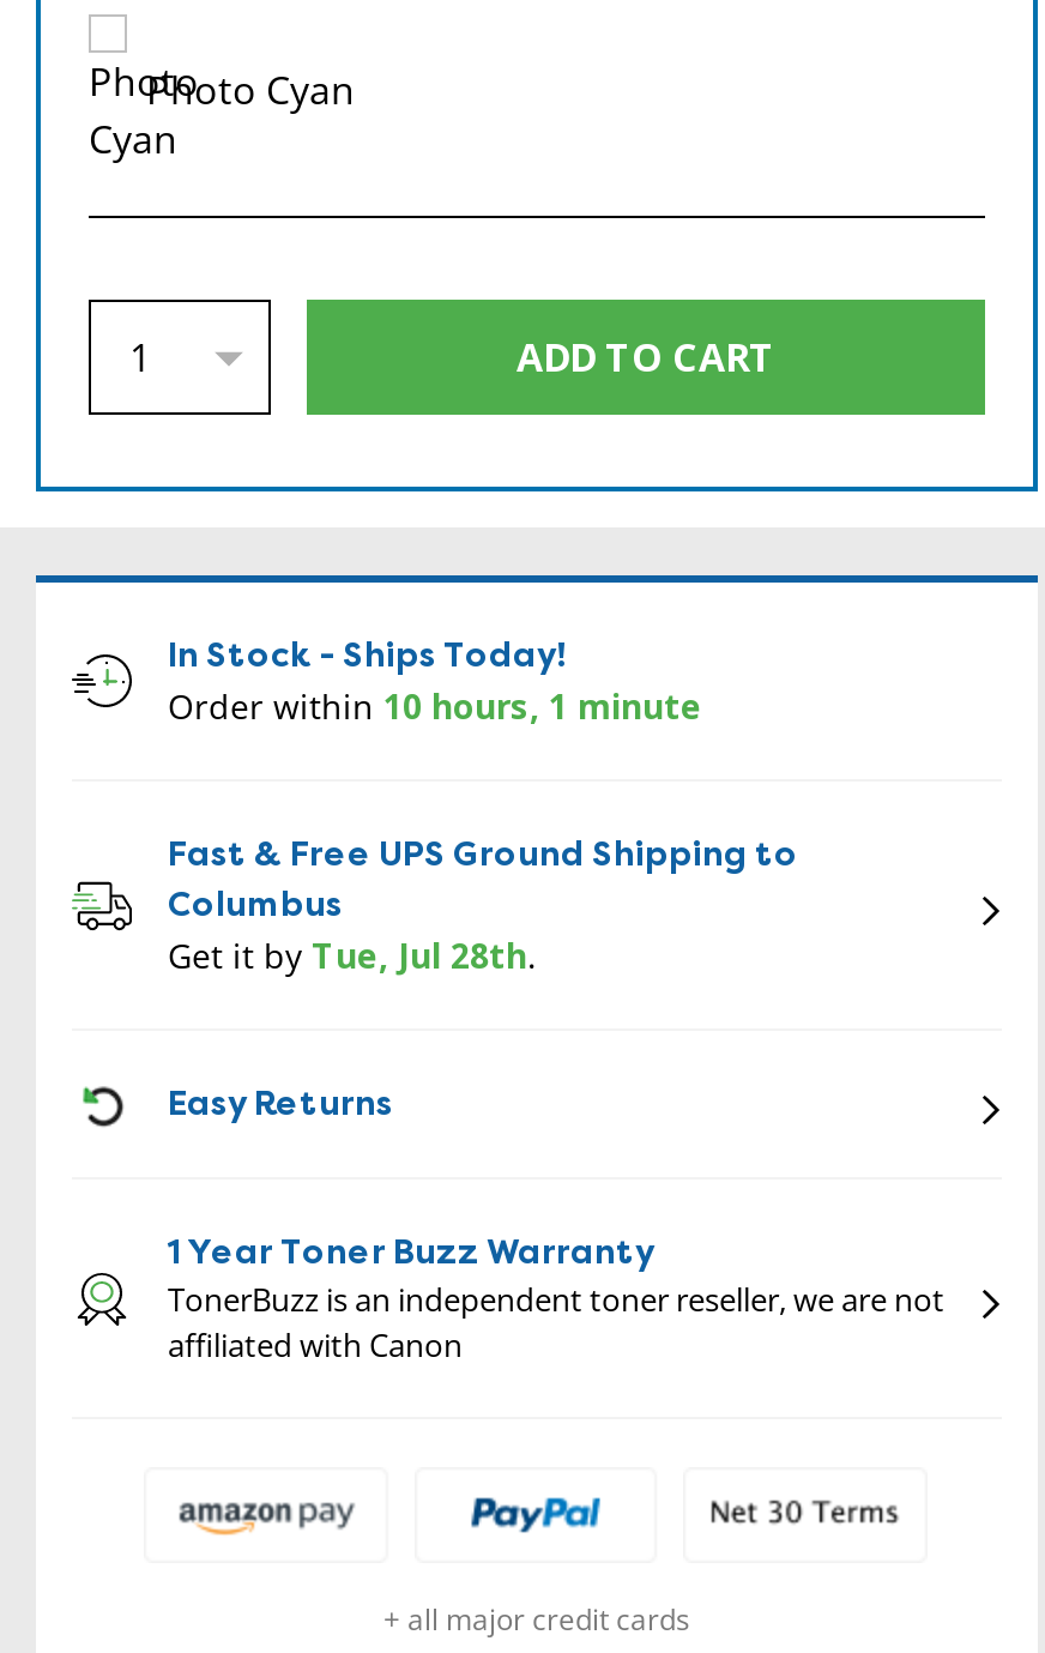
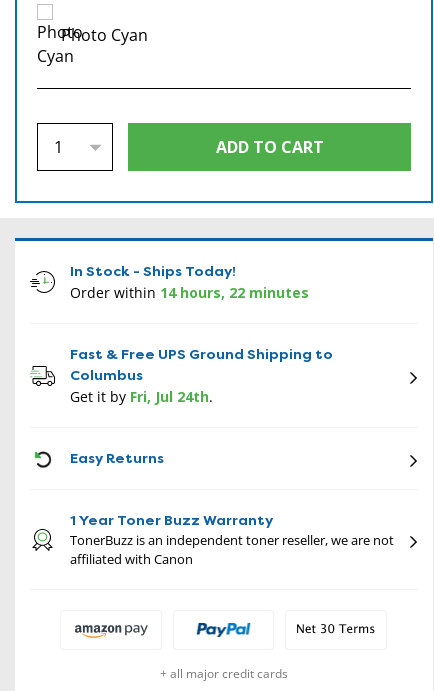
- Order within 10 hours, 1 minute
+ Order within 14 hours, 22 minutes

- Get it by Tue, Jul 28th.
+ Get it by Fri, Jul 24th.
